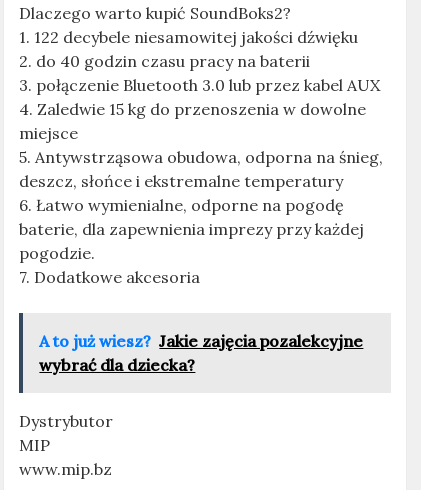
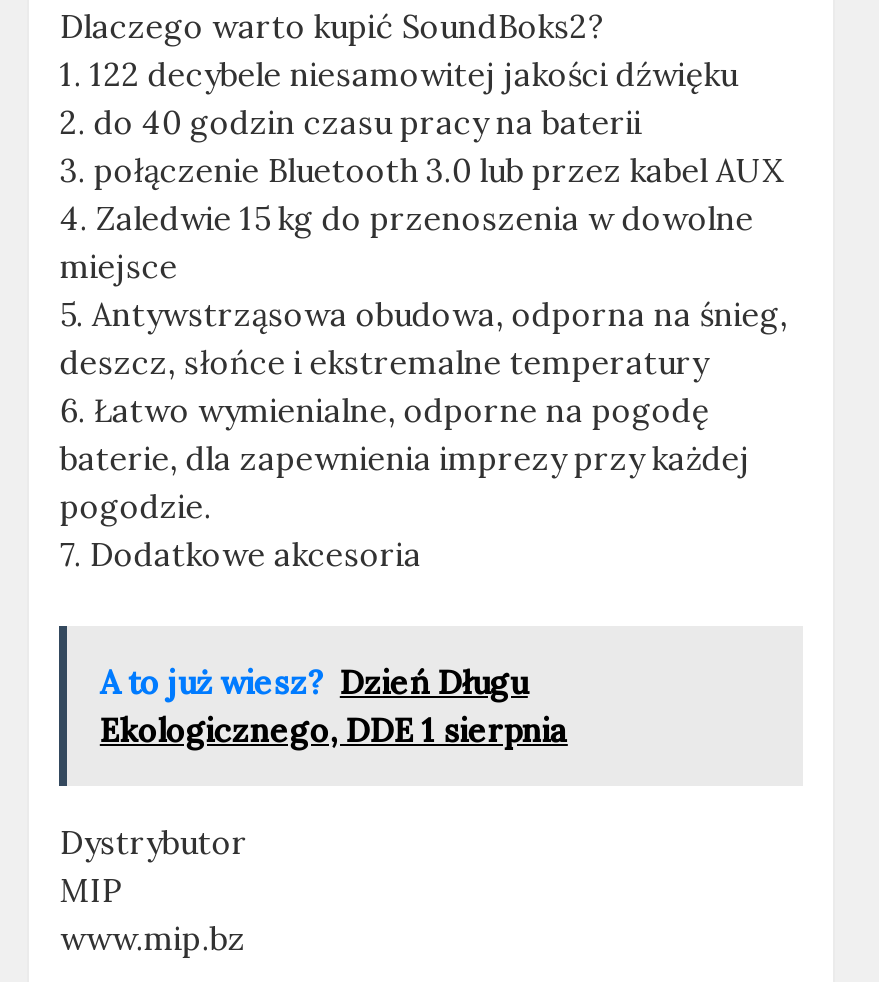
- A to już wiesz? Jakie zajęcia pozalekcyjne
- wybrać dla dziecka?
+ A to już wiesz? Dzień Długu
+ Ekologicznego, DDE 1 sierpnia
